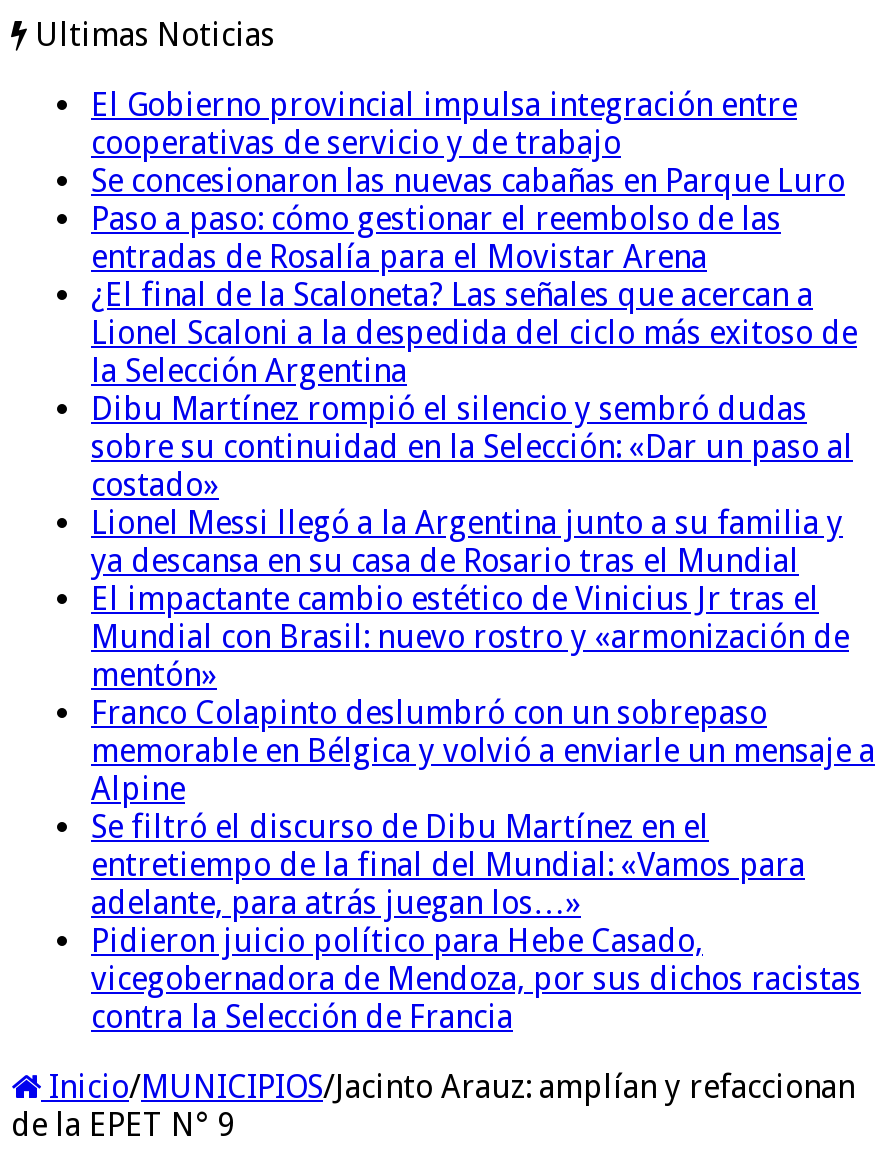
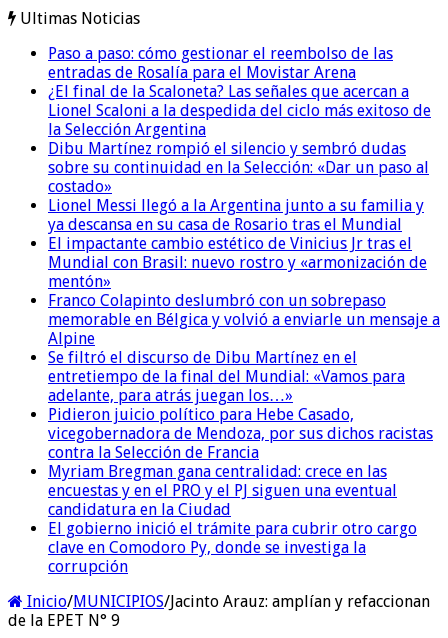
- El Gobierno provincial impulsa integración entre
- cooperativas de servicio y de trabajo
- Se concesionaron las nuevas cabañas en Parque Luro

moved up: Paso a paso: cómo gestionar el reembolso de las | entradas de Rosalía para el Movistar Arena | ¿El final de la Scaloneta? Las señales que acercan a | ... | vicegobernadora de Mendoza, por sus dichos racistas | contra la Selección de Francia

+ Myriam Bregman gana centralidad: crece en las
+ encuestas y en el PRO y el PJ siguen una eventual
+ candidatura en la Ciudad
+ El gobierno inició el trámite para cubrir otro cargo
+ clave en Comodoro Py, donde se investiga la
+ corrupción
